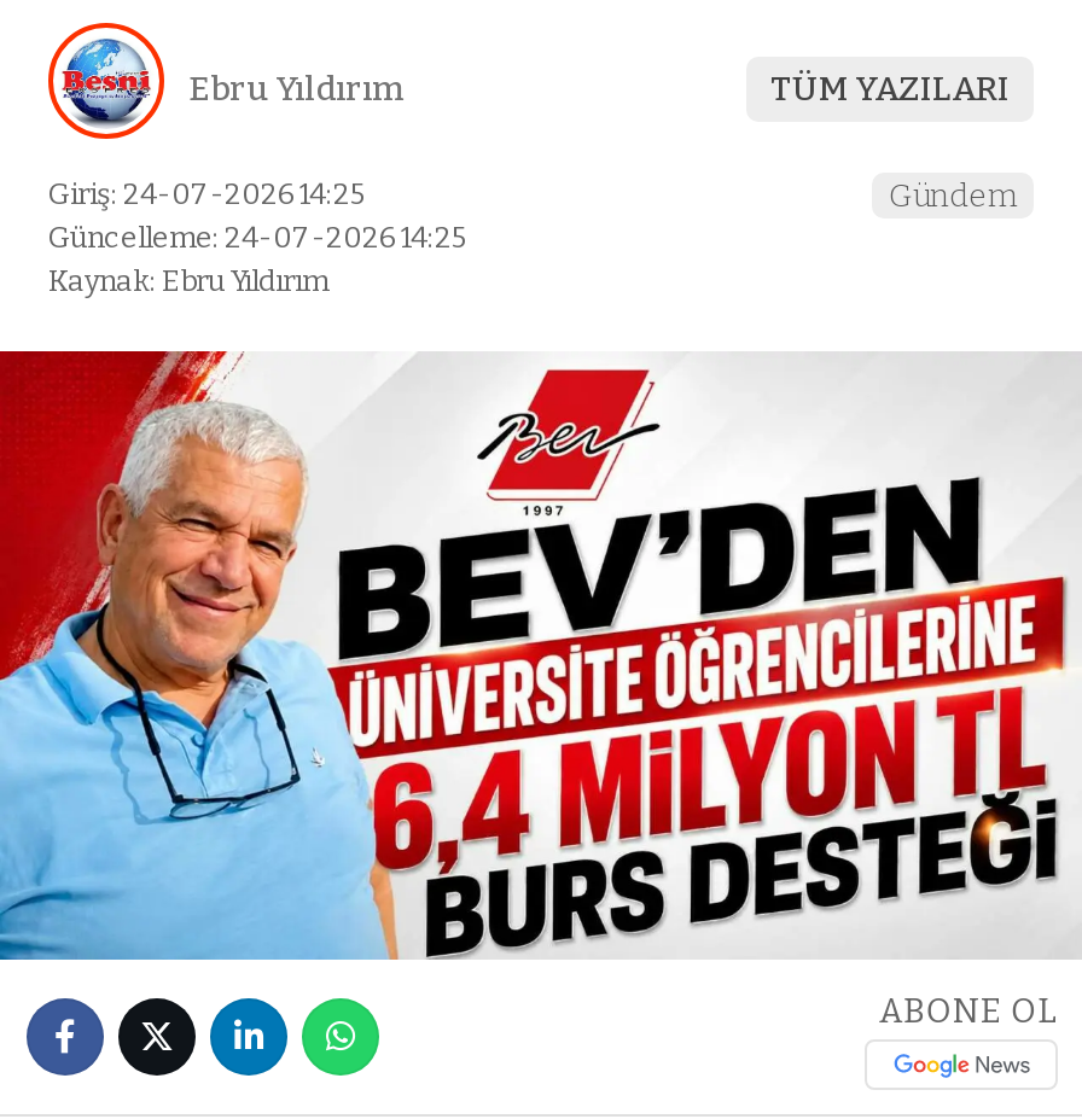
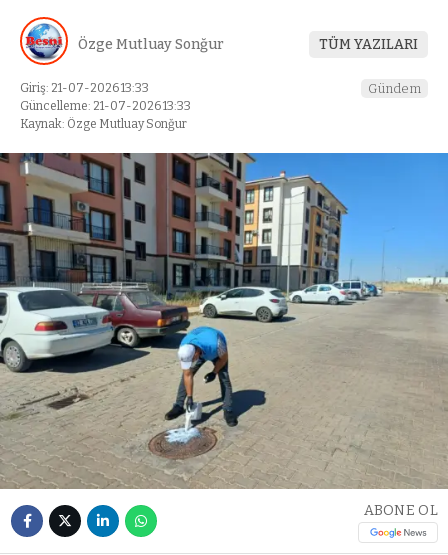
- Ebru Yıldırım
+ Özge Mutluay Sonğur

- Giriş: 24-07-2026 14:25
- Güncelleme: 24-07-2026 14:25
- Kaynak: Ebru Yıldırım
+ Giriş: 21-07-2026 13:33
+ Güncelleme: 21-07-2026 13:33
+ Kaynak: Özge Mutluay Sonğur

- [image]
+ [image]
